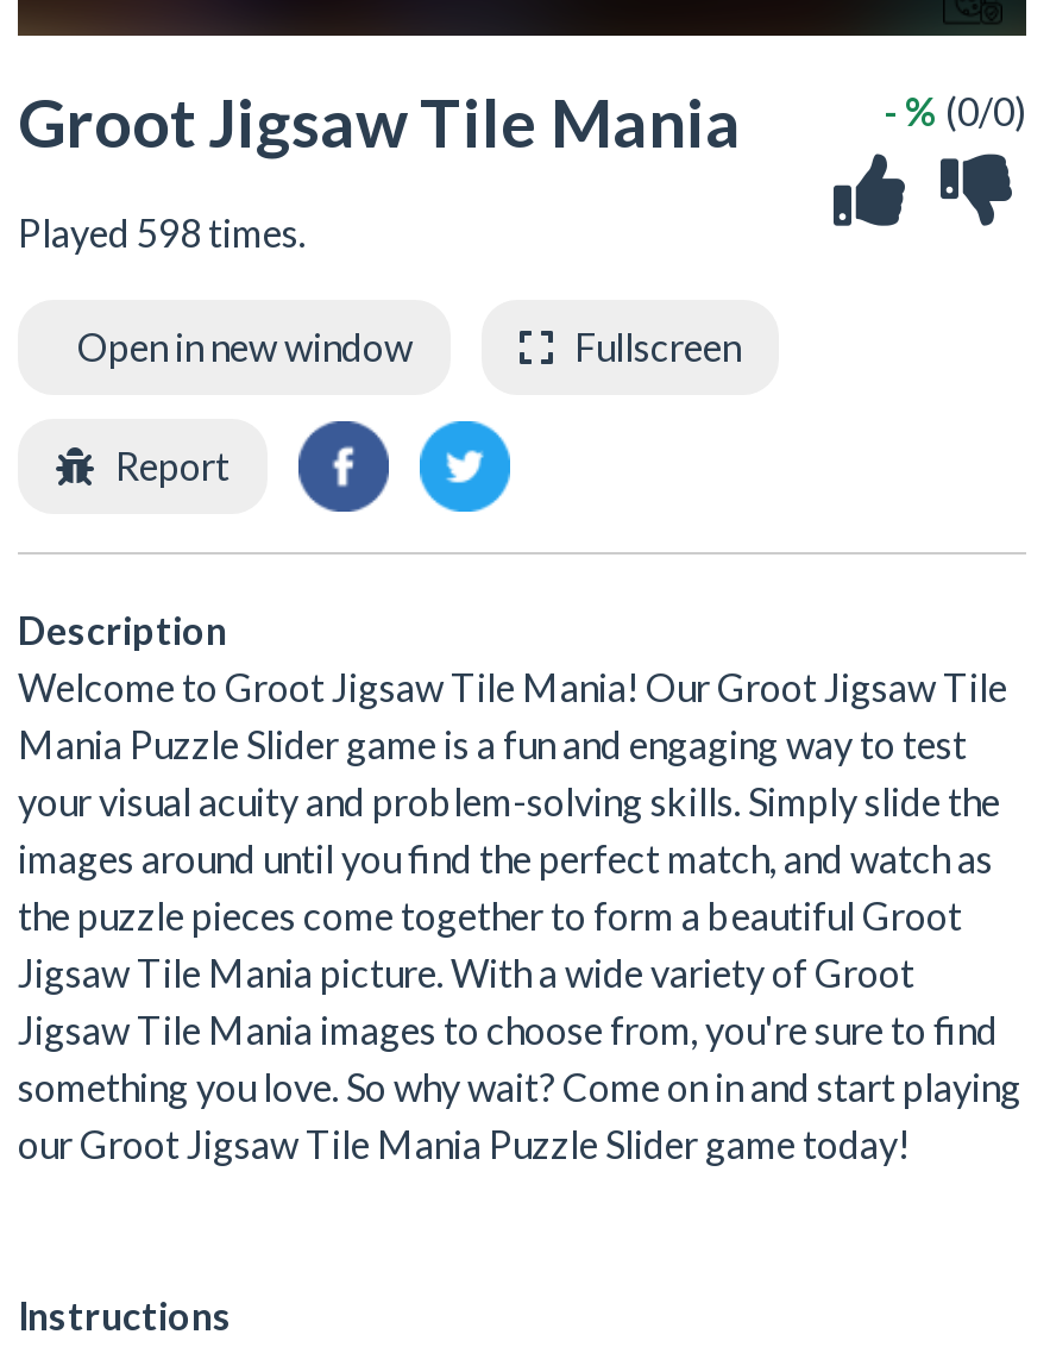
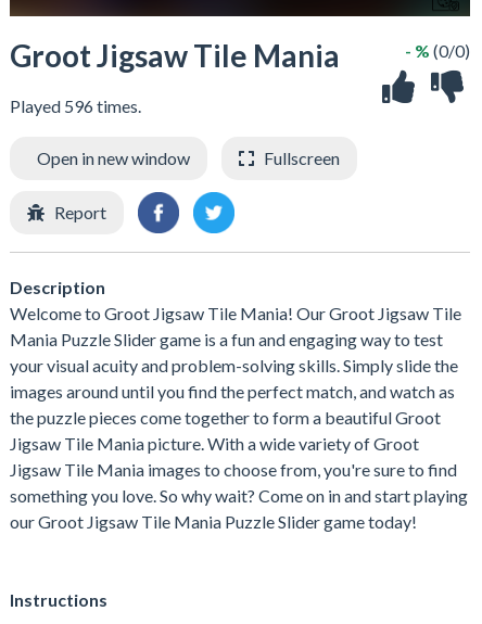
- Played 598 times.
+ Played 596 times.
